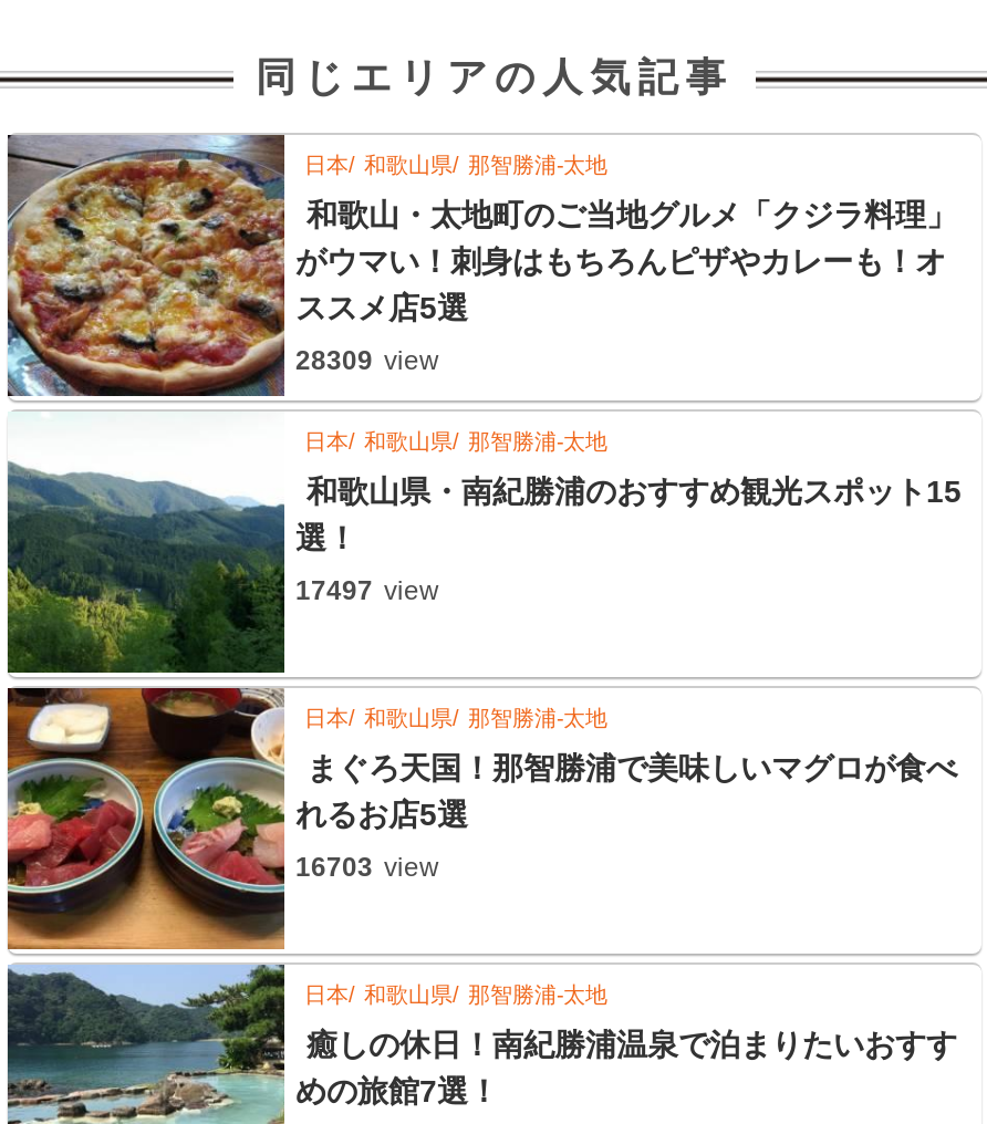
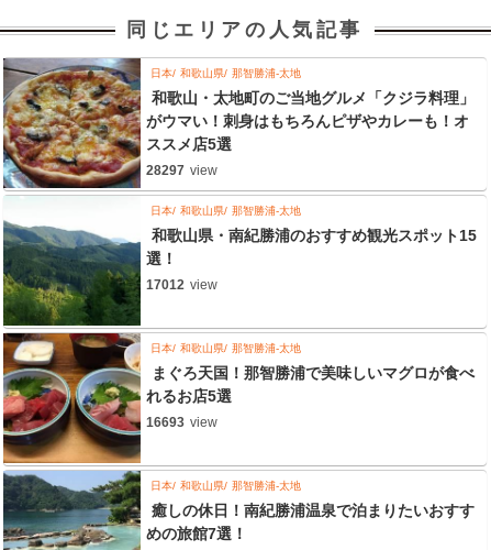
- 28309 view
+ 28297 view

- 17497 view
+ 17012 view

- 16703 view
+ 16693 view
